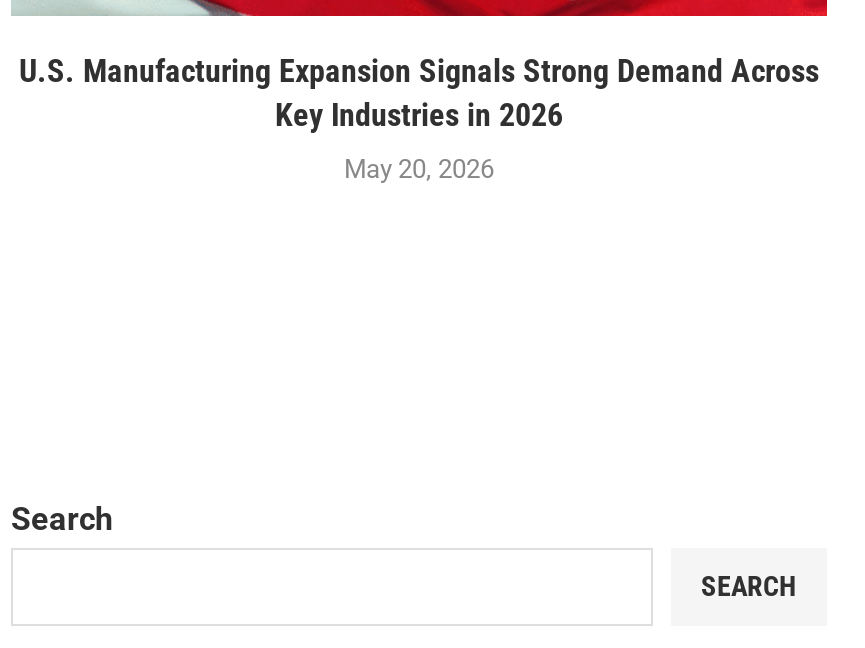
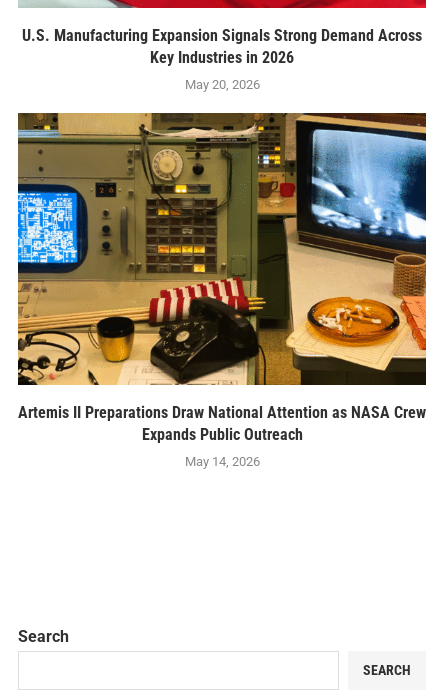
+ [image]
+ Artemis II Preparations Draw National Attention as NASA Crew
+ Expands Public Outreach
+ May 14, 2026
